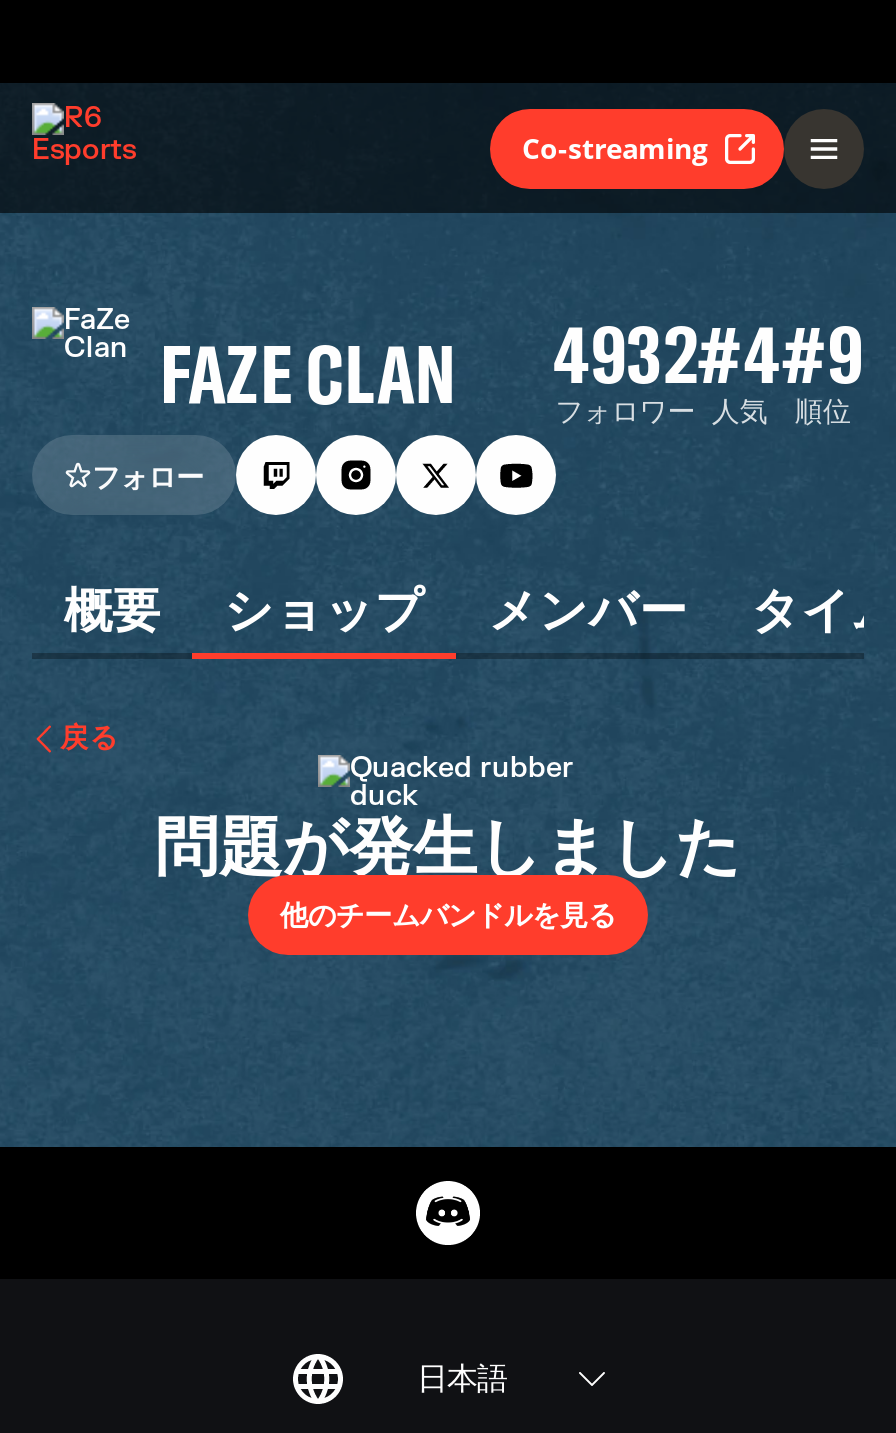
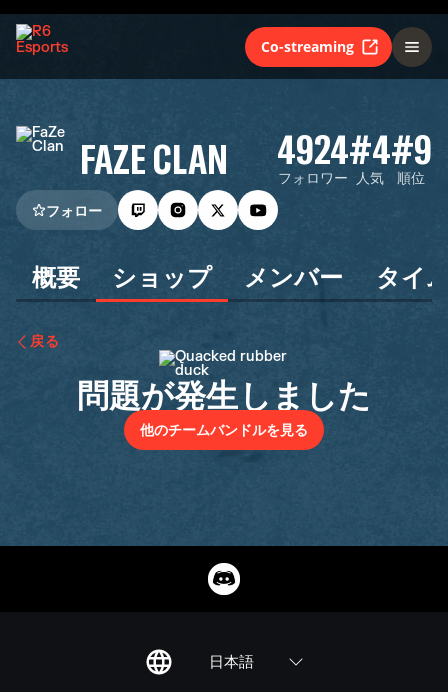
- FAZE CLAN 4932 #4 #9
+ FAZE CLAN 4924 #4 #9
